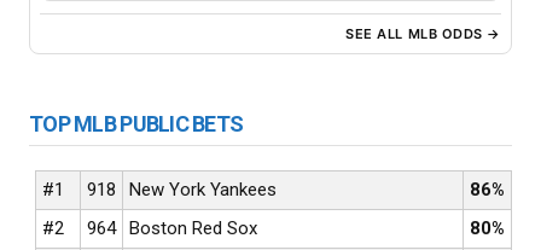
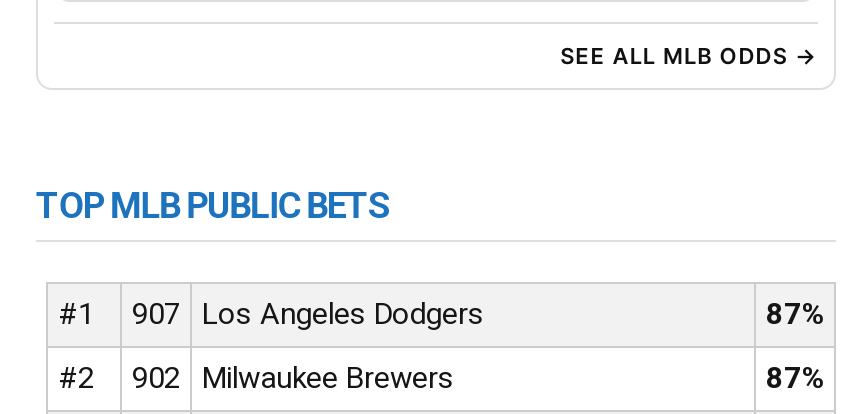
- 918
- New York Yankees
- 86%
+ 907
+ Los Angeles Dodgers
+ 87%

- 964
- Boston Red Sox
- 80%
+ 902
+ Milwaukee Brewers
+ 87%
